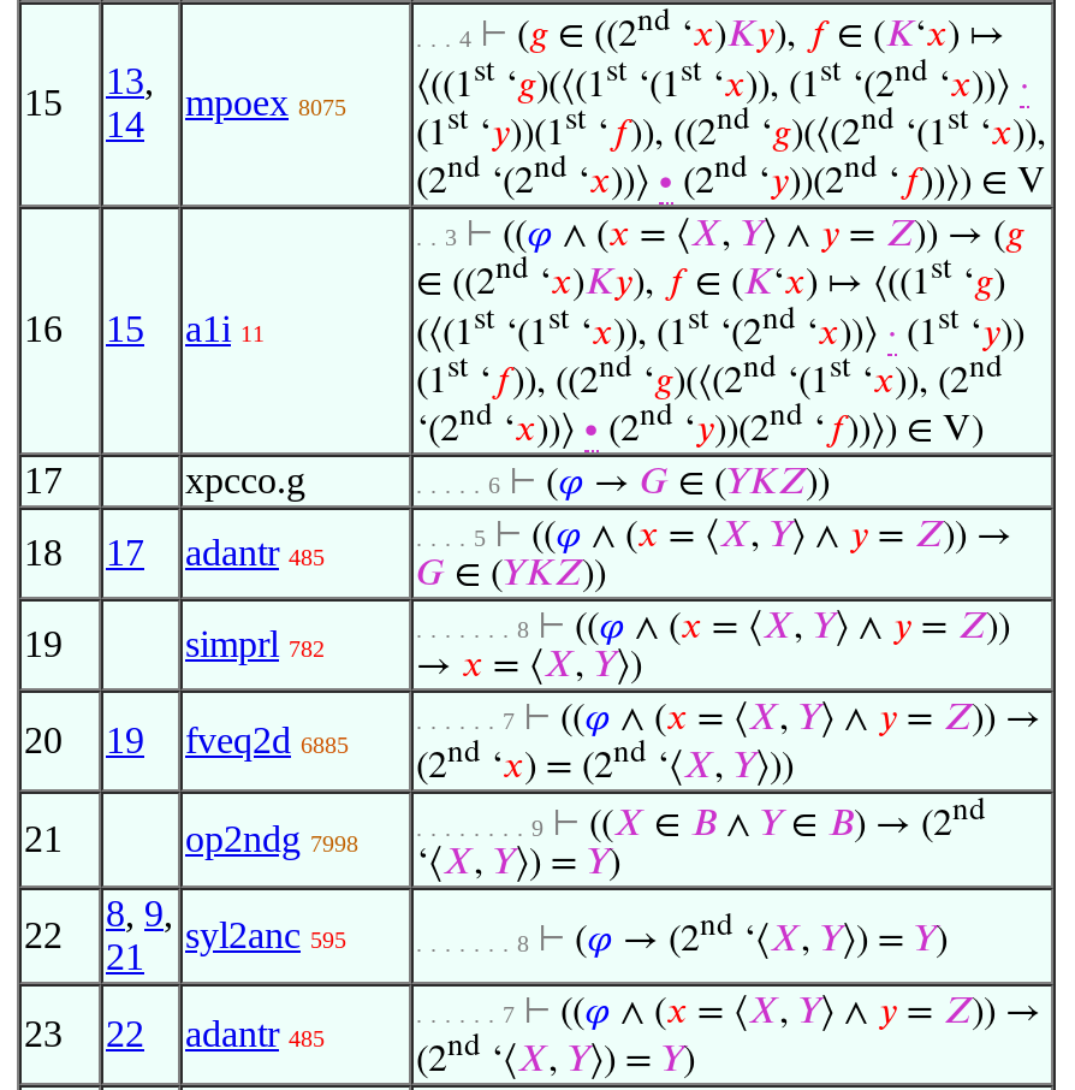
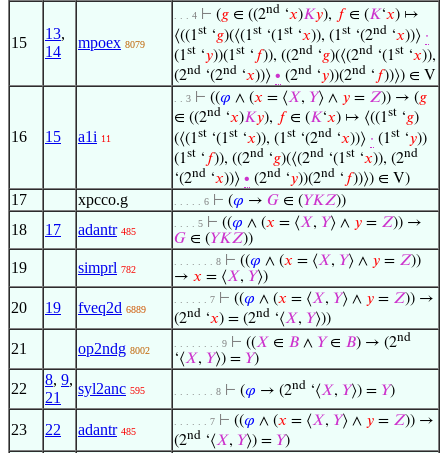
- mpoex 8075
+ mpoex 8079

- fveq2d 6885
+ fveq2d 6889

- op2ndg 7998
+ op2ndg 8002
